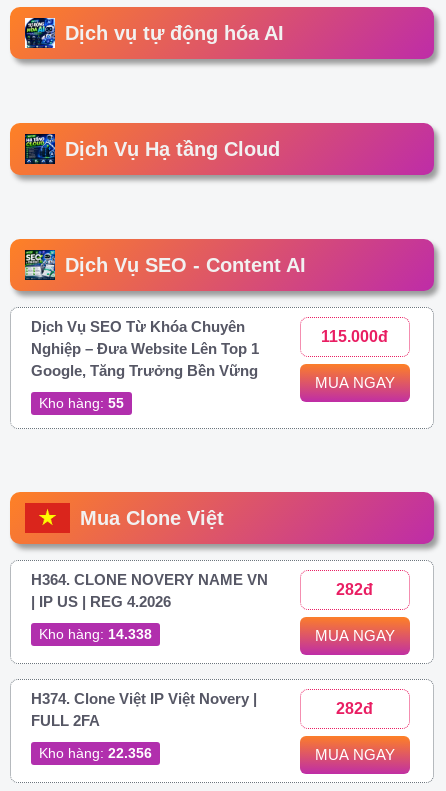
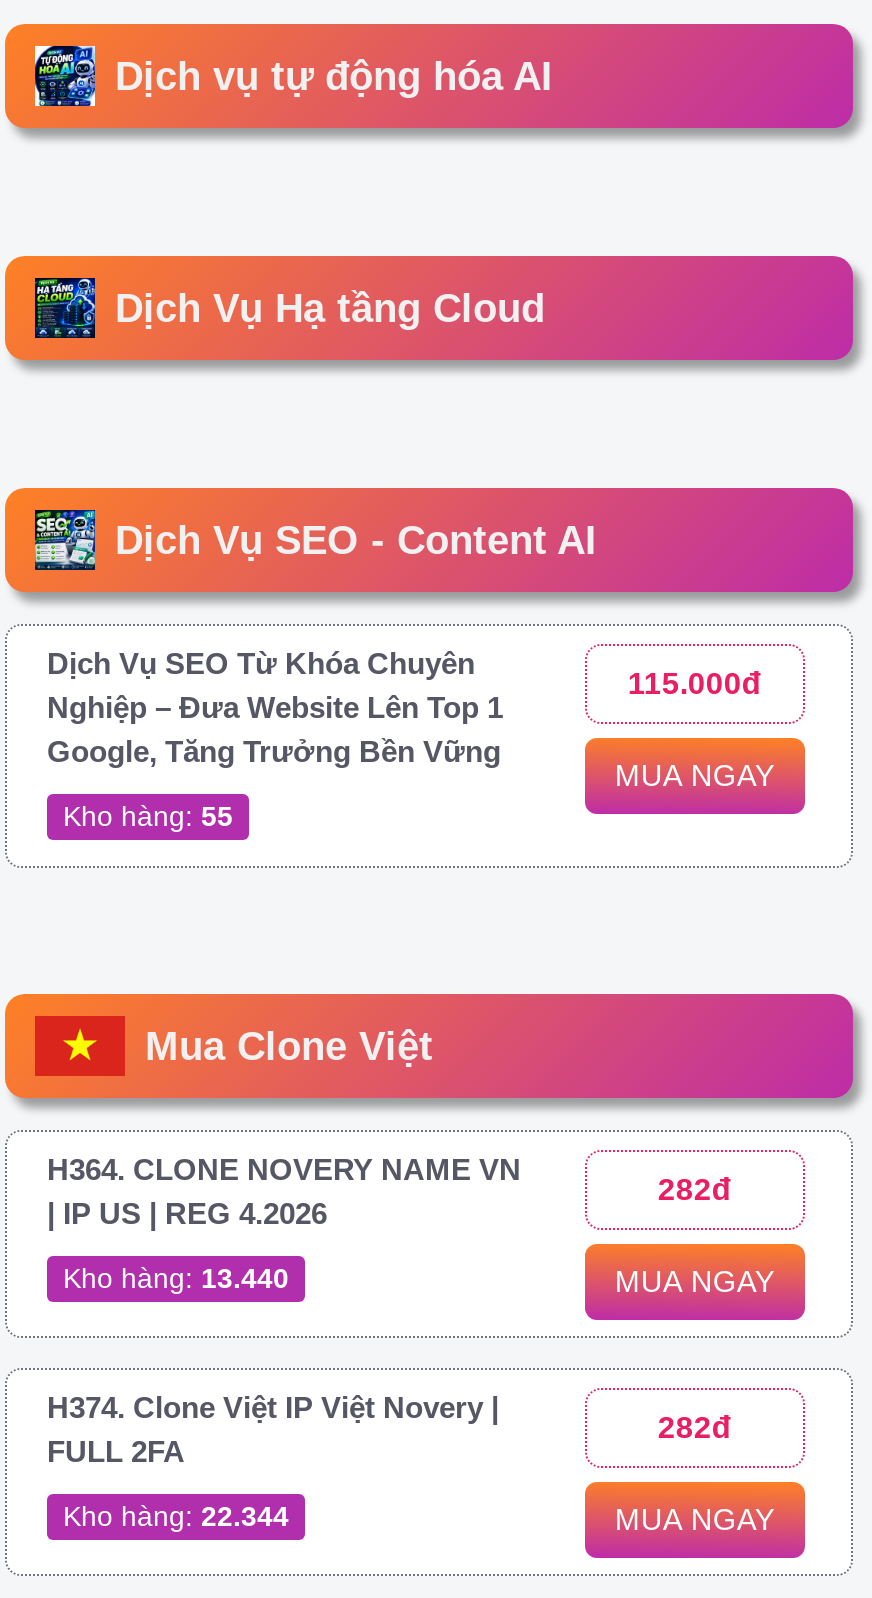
- Kho hàng: 14.338
+ Kho hàng: 13.440

- Kho hàng: 22.356
+ Kho hàng: 22.344
